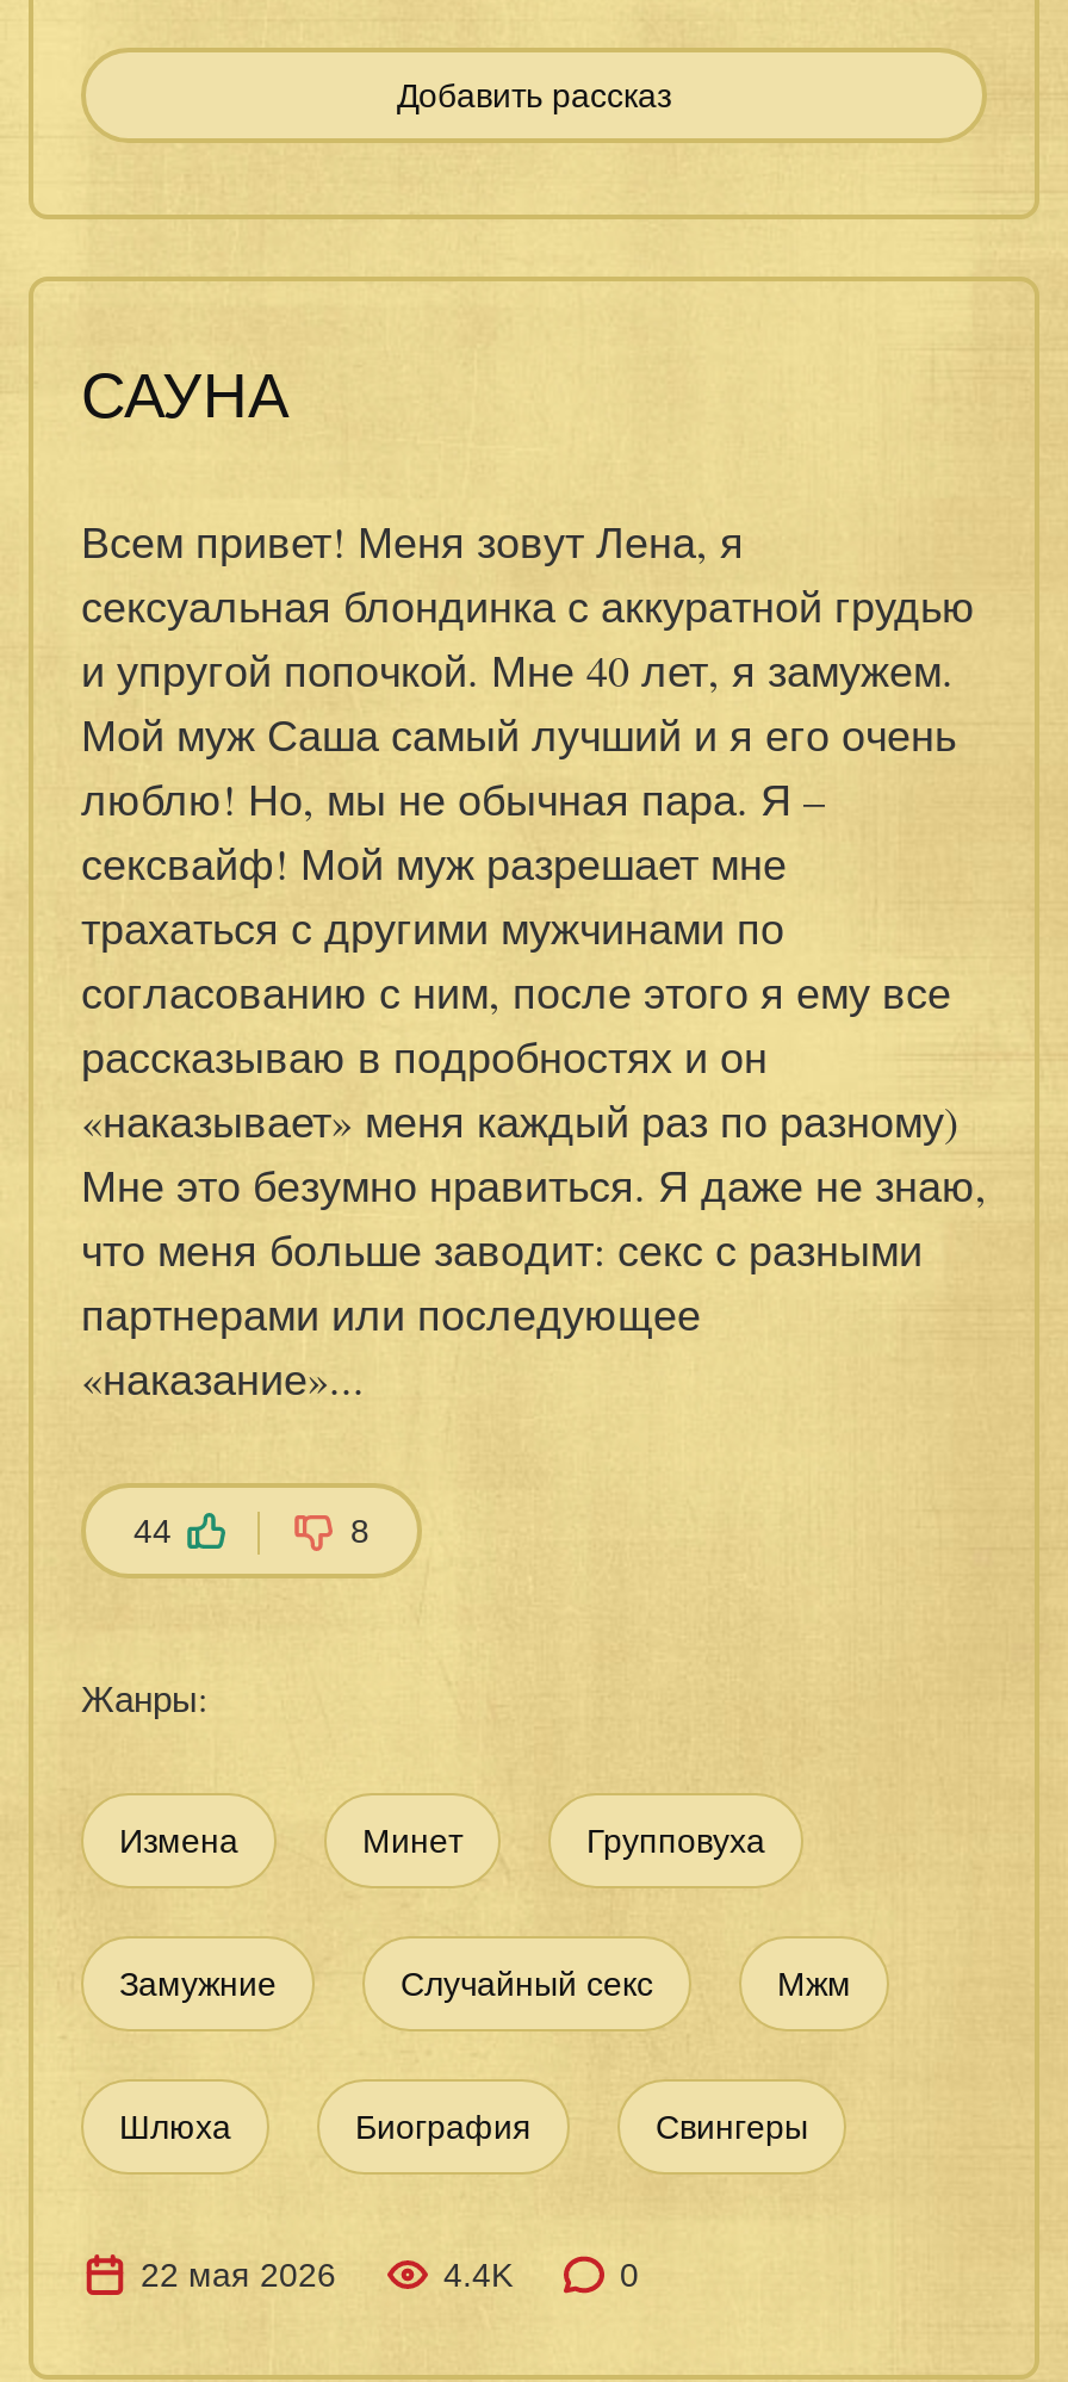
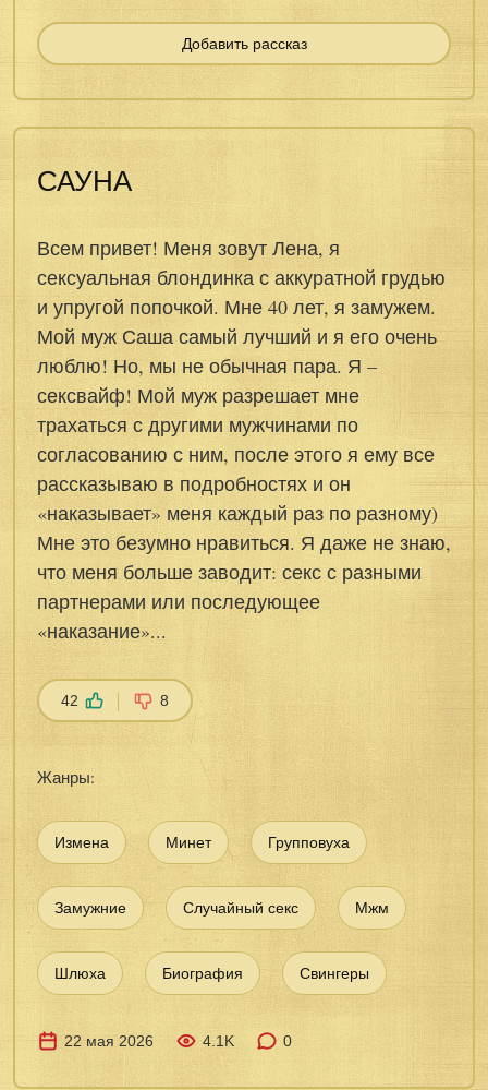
- 44
+ 42

- 4.4K
+ 4.1K
